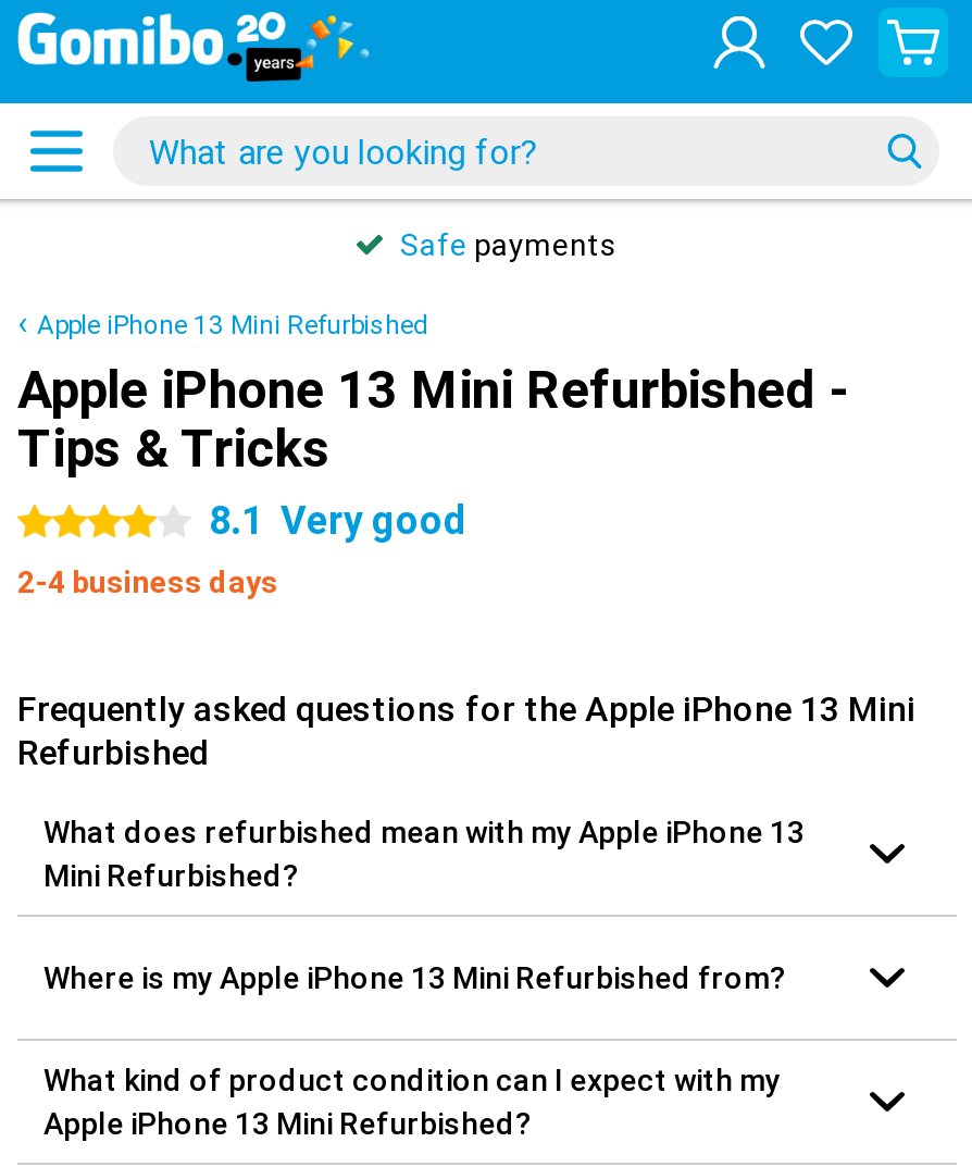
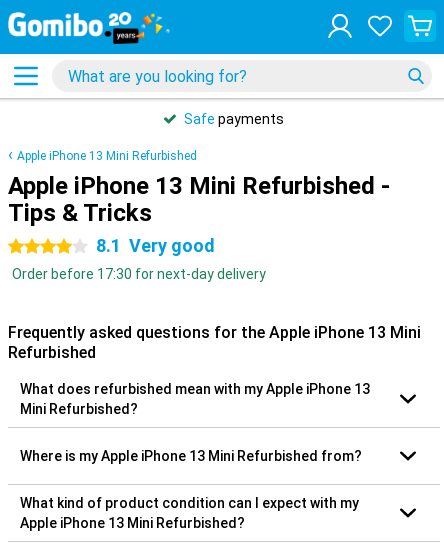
- 2-4 business days
+ Order before 17:30 for next-day delivery
